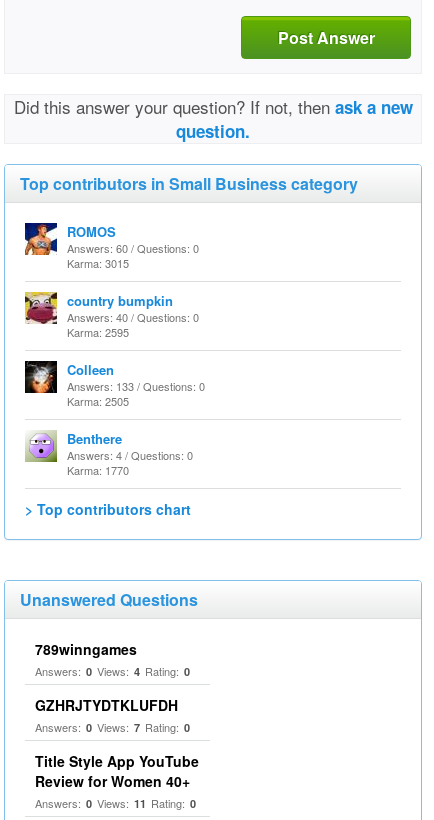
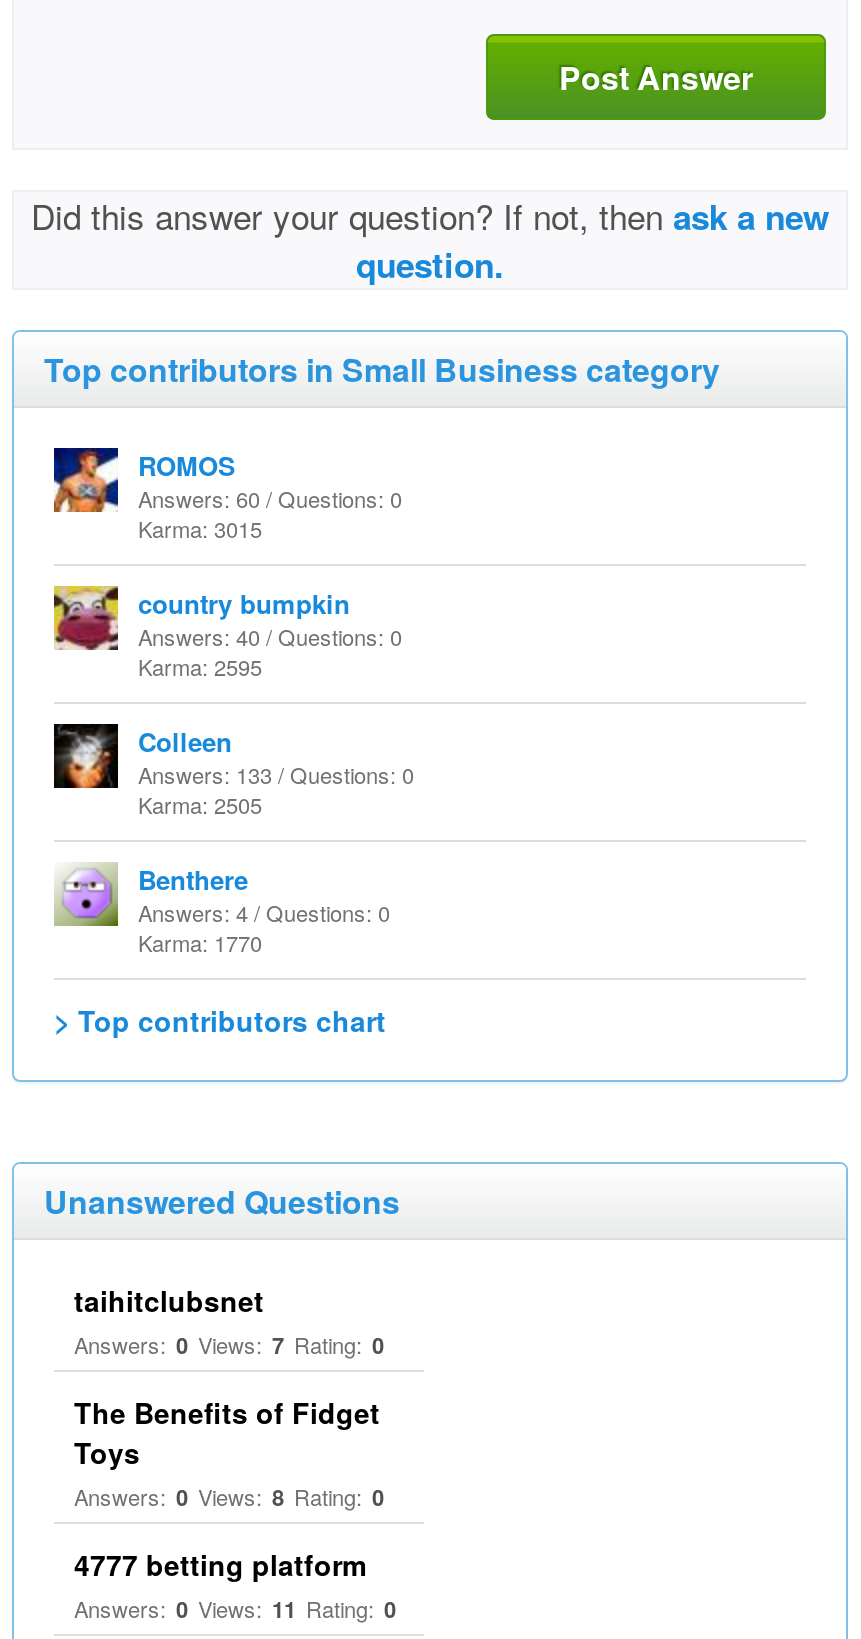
- 789winngames
- Answers: 0 Views: 4 Rating: 0
- GZHRJTYDTKLUFDH
+ taihitclubsnet

moved up: Answers: 0 Views: 7 Rating: 0

- Title Style App YouTube
- Review for Women 40+
+ The Benefits of Fidget
+ Toys
+ Answers: 0 Views: 8 Rating: 0
+ 4777 betting platform
